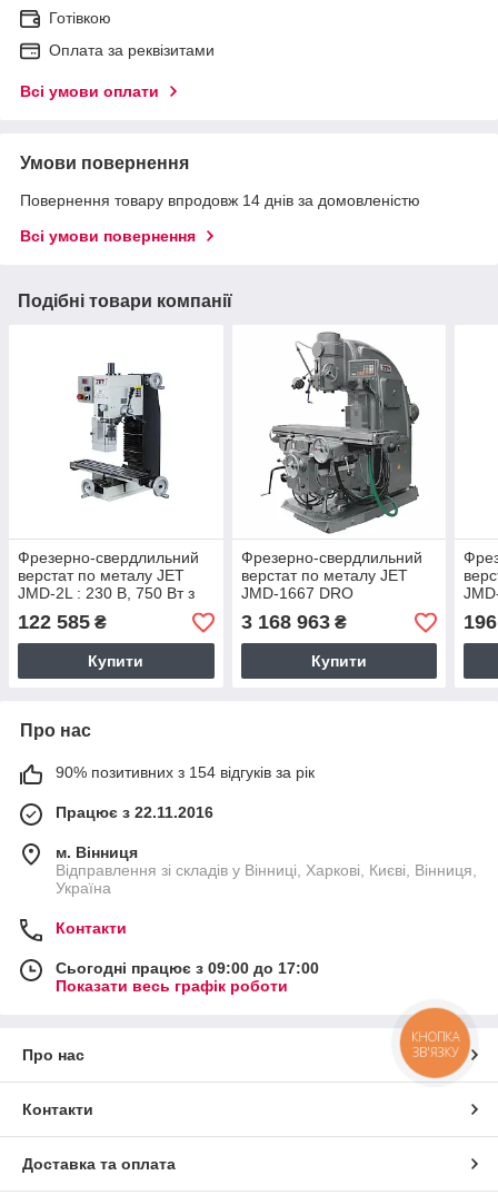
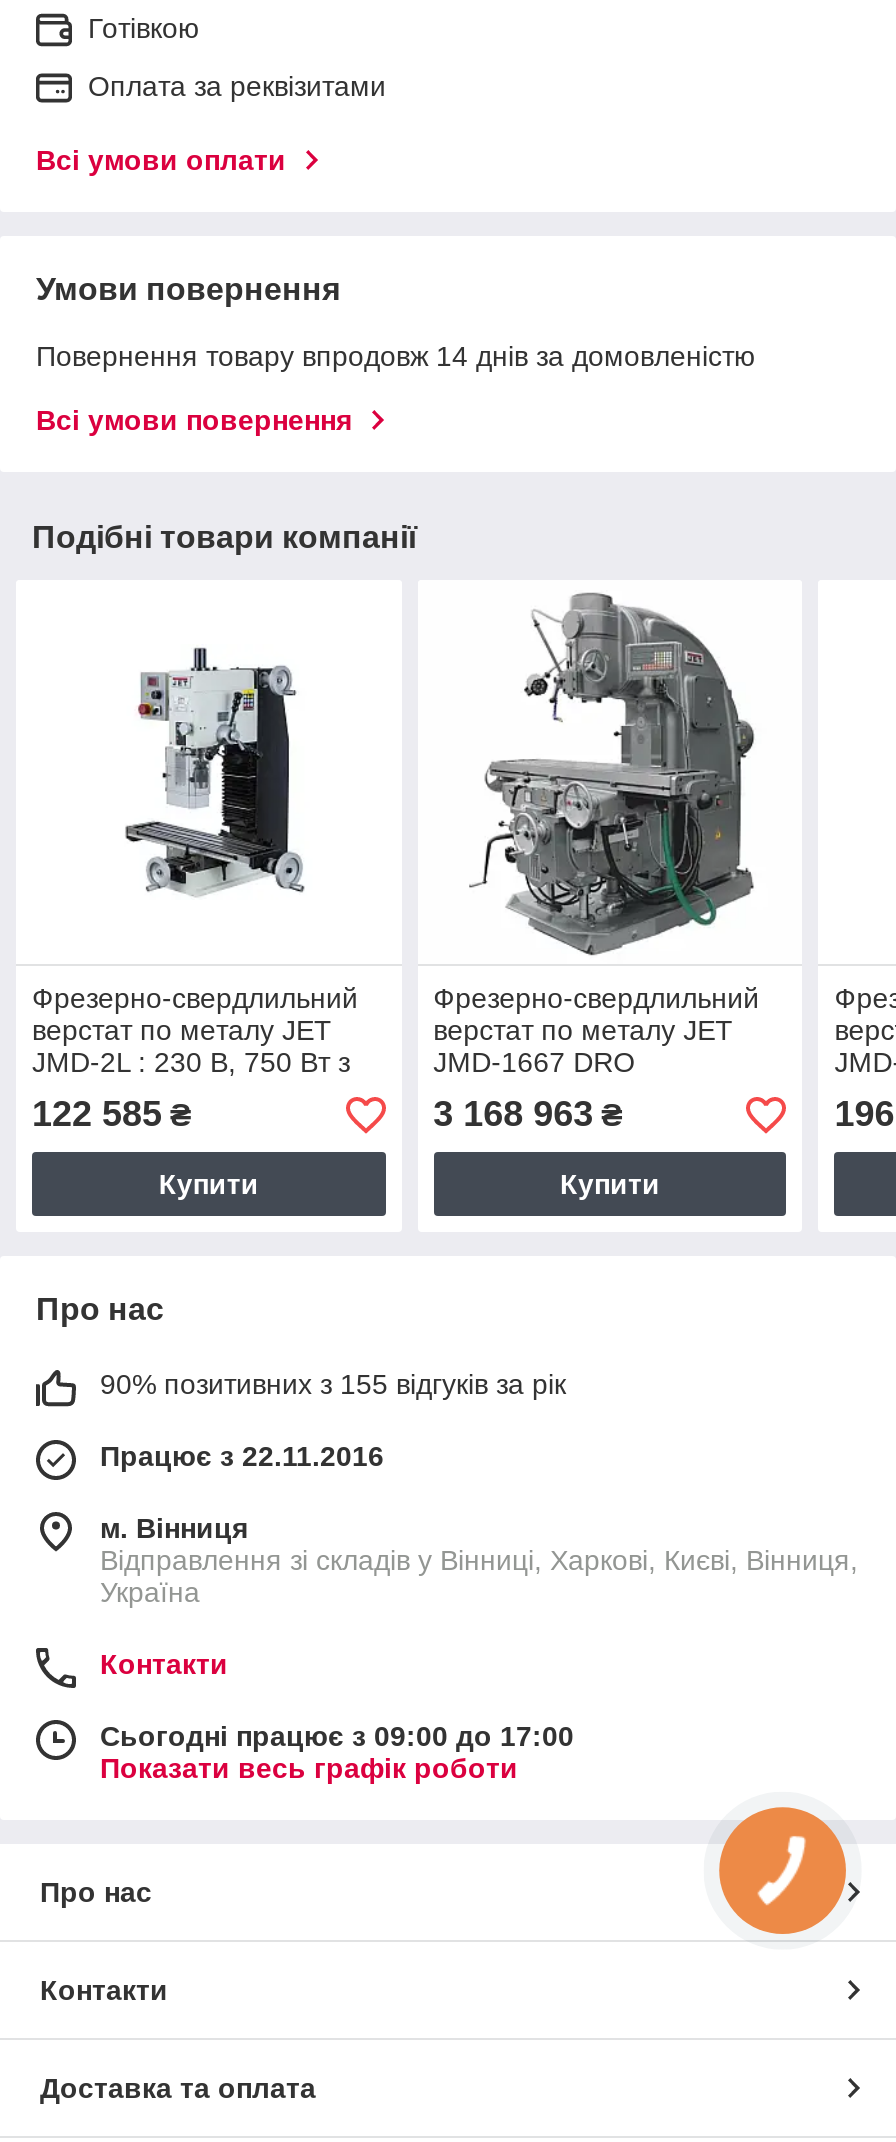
- 90% позитивних з 154 відгуків за рік
+ 90% позитивних з 155 відгуків за рік

- КНОПКА
- ЗВ'ЯЗКУ
